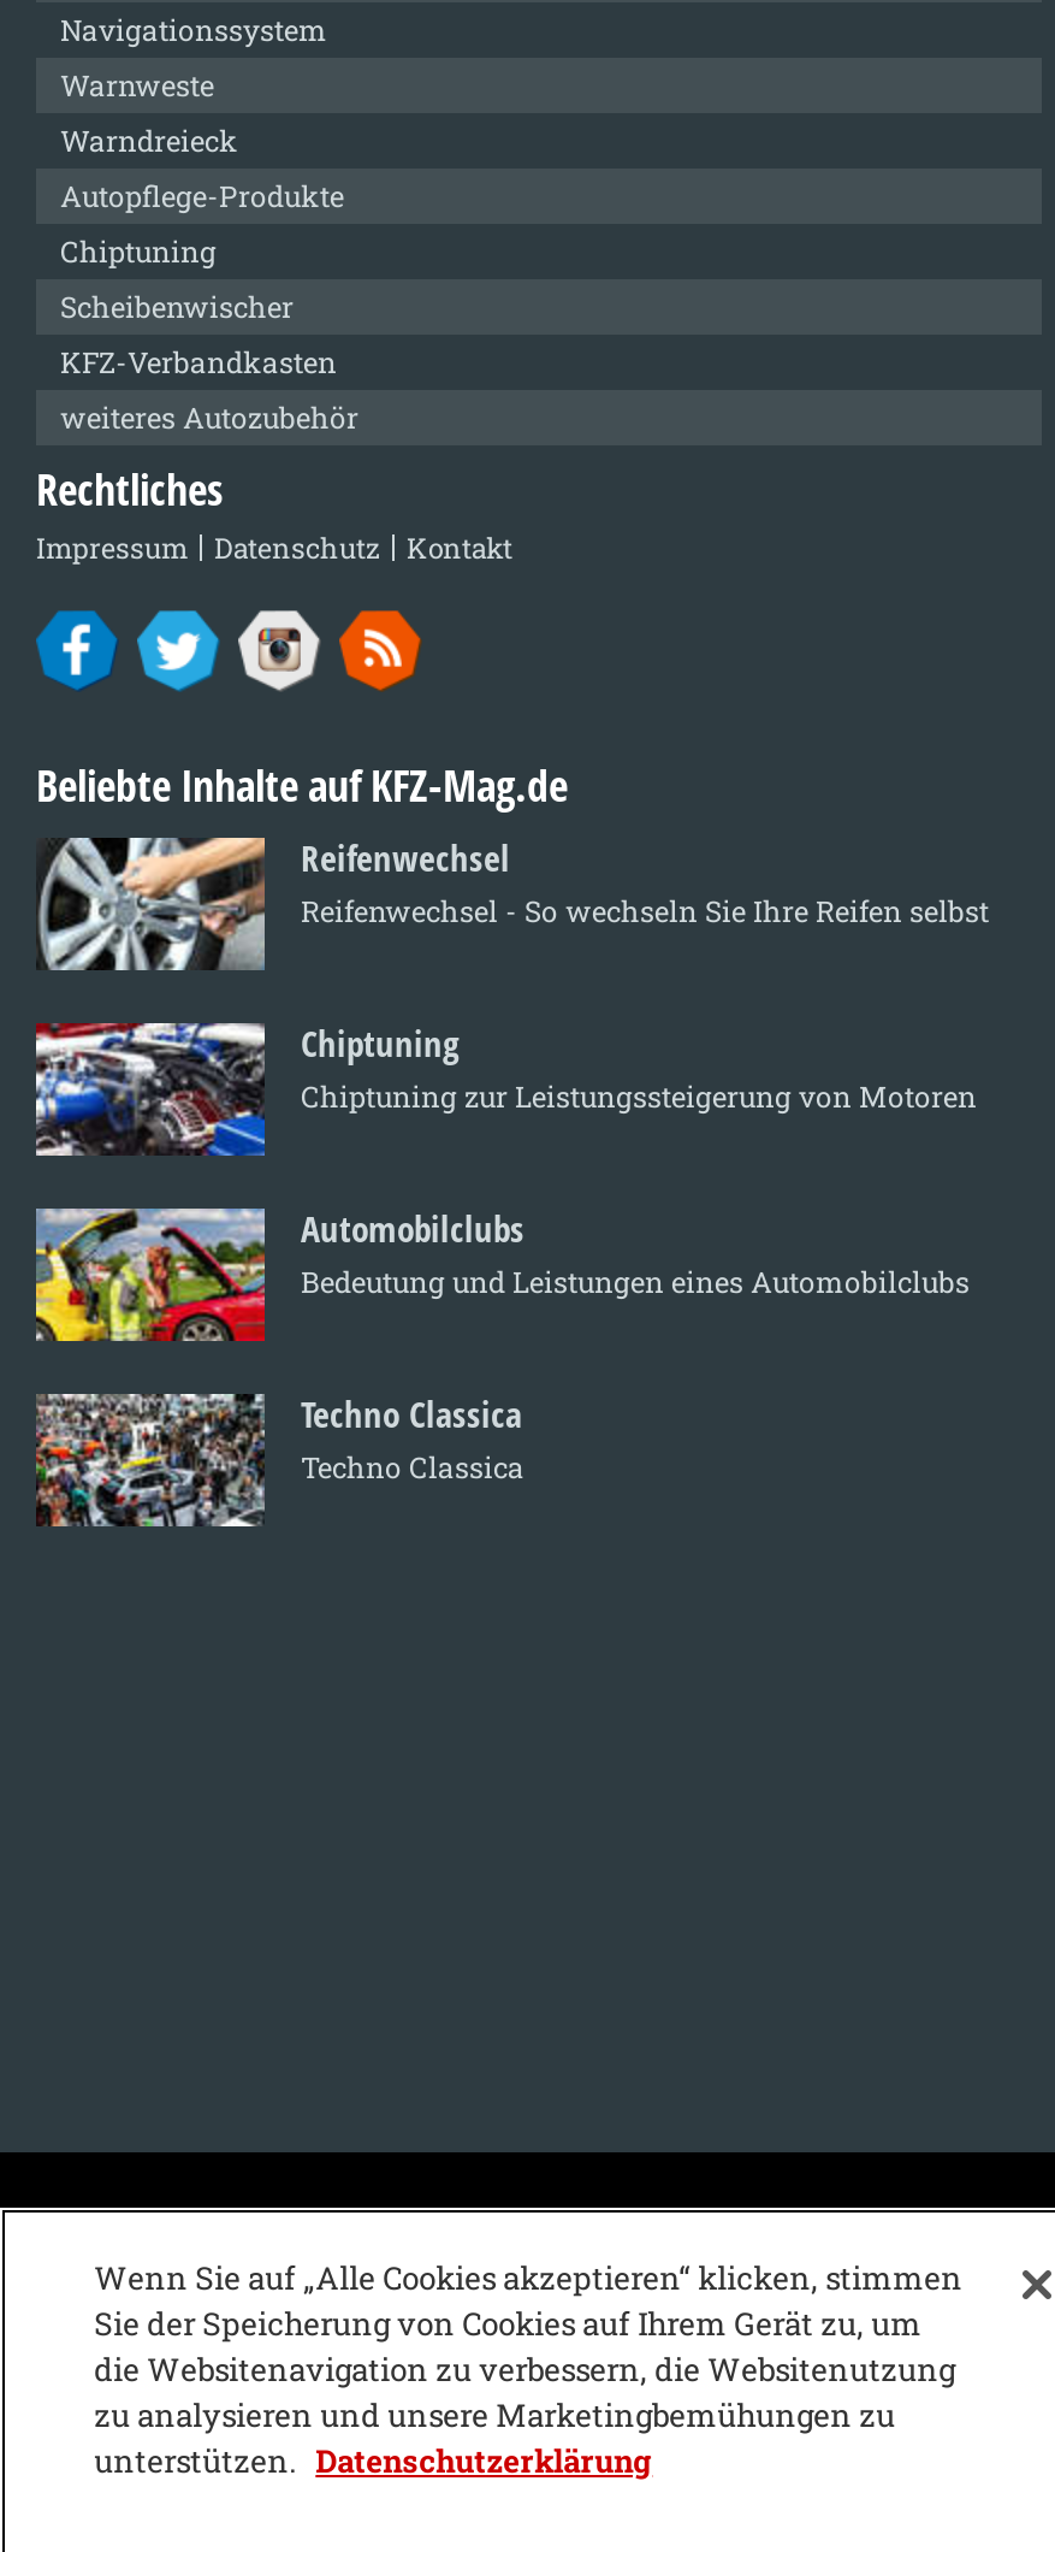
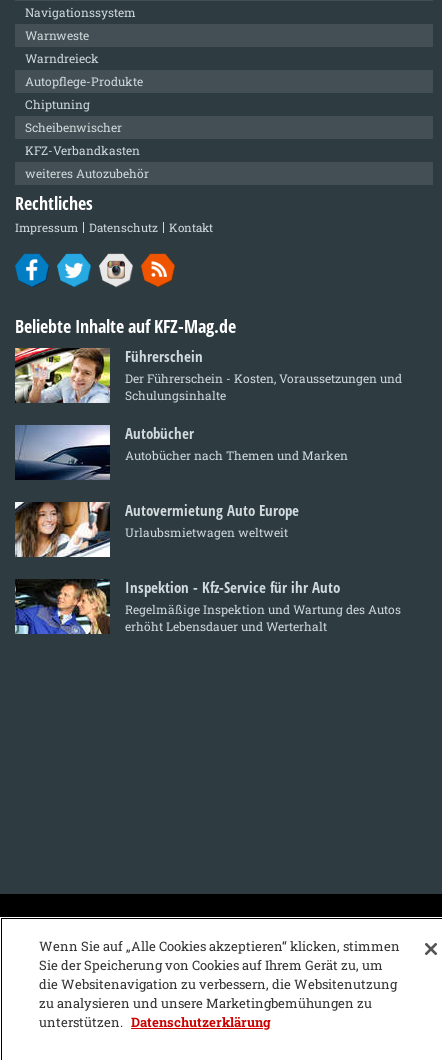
- [image]
- Reifenwechsel
- Reifenwechsel - So wechseln Sie Ihre Reifen selbst
+ [image]
+ Führerschein
+ Der Führerschein - Kosten, Voraussetzungen und
+ Schulungsinhalte

- [image]
- Chiptuning
- Chiptuning zur Leistungssteigerung von Motoren
+ [image]
+ Autobücher
+ Autobücher nach Themen und Marken

- [image]
- Automobilclubs
- Bedeutung und Leistungen eines Automobilclubs
+ [image]
+ Autovermietung Auto Europe
+ Urlaubsmietwagen weltweit

- [image]
- Techno Classica
- Techno Classica
+ [image]
+ Inspektion - Kfz-Service für ihr Auto
+ Regelmäßige Inspektion und Wartung des Autos
+ erhöht Lebensdauer und Werterhalt
